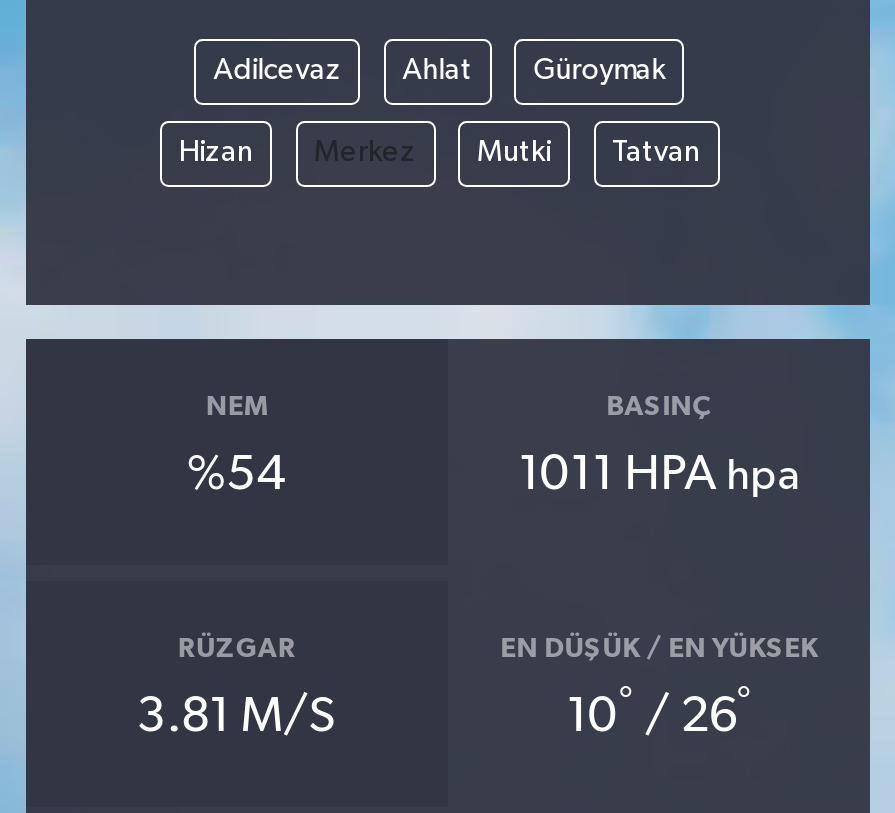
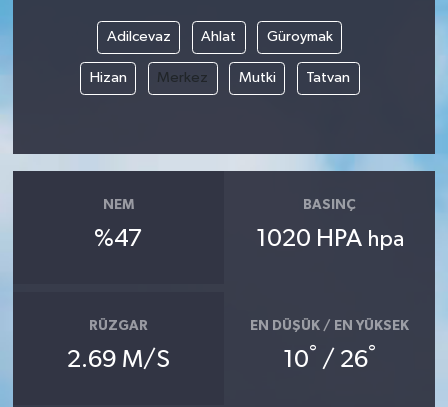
- %54
+ %47

- 1011 HPA hpa
+ 1020 HPA hpa

- 3.81 M/S
+ 2.69 M/S
